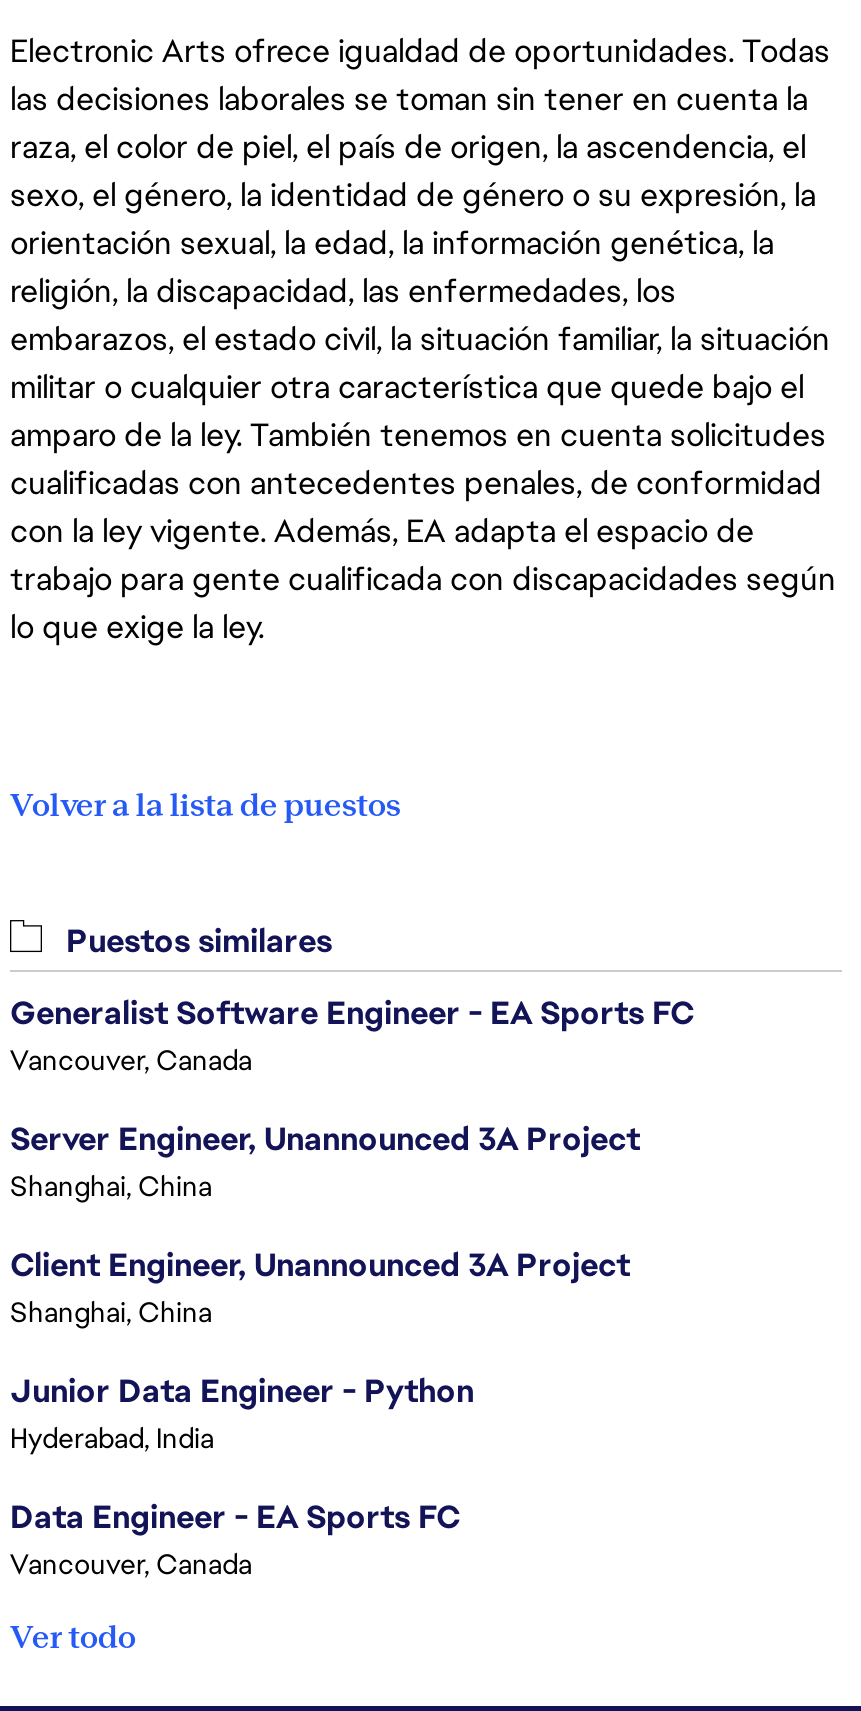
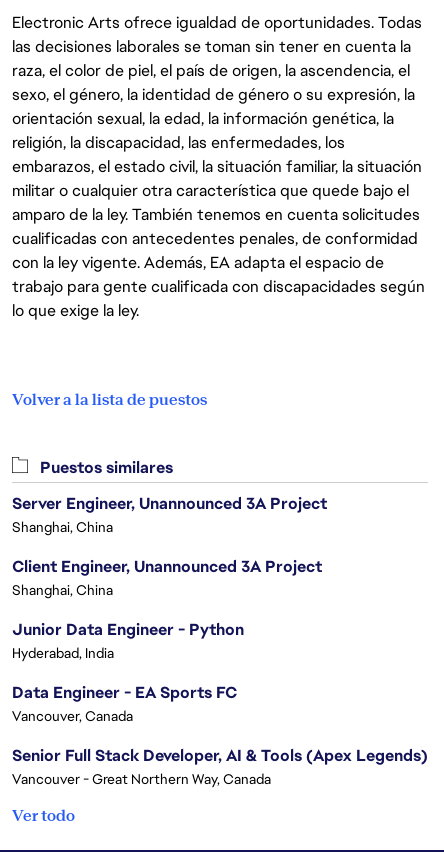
- Generalist Software Engineer - EA Sports FC
- Vancouver, Canada

moved up: Server Engineer, Unannounced 3A Project | Shanghai, China | Client Engineer, Unannounced 3A Project | Shanghai, China | Junior Data Engineer - Python | Hyderabad, India | Data Engineer - EA Sports FC | Vancouver, Canada

+ Senior Full Stack Developer, AI & Tools (Apex Legends)
+ Vancouver - Great Northern Way, Canada
